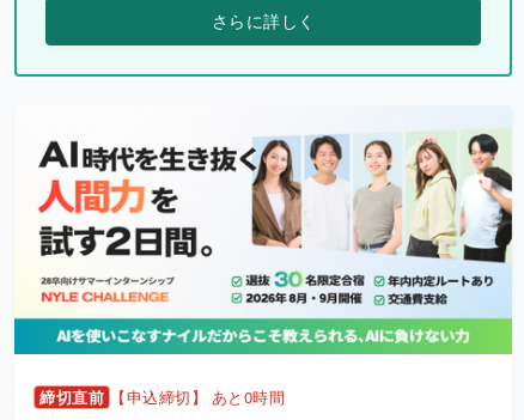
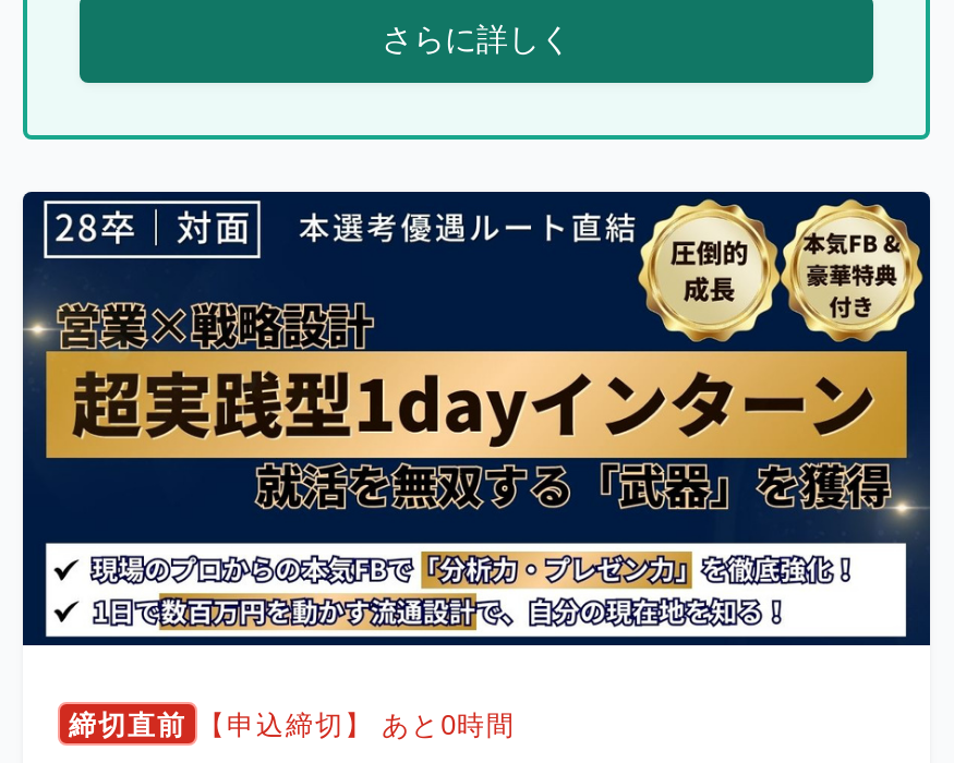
- [image]
+ [image]
